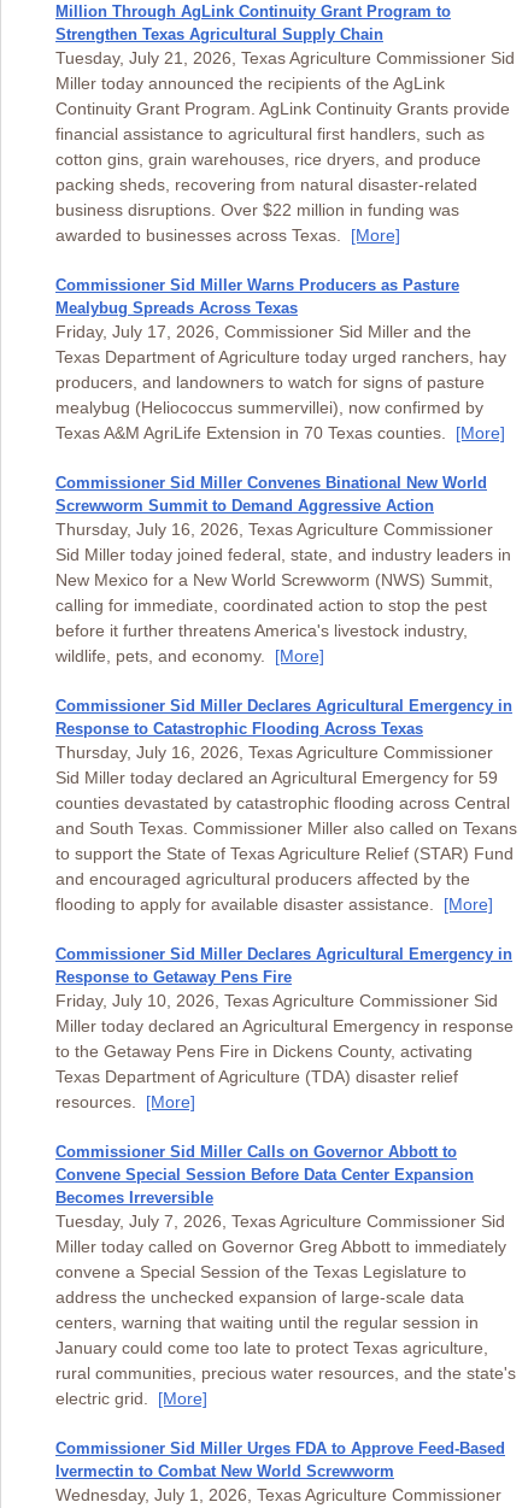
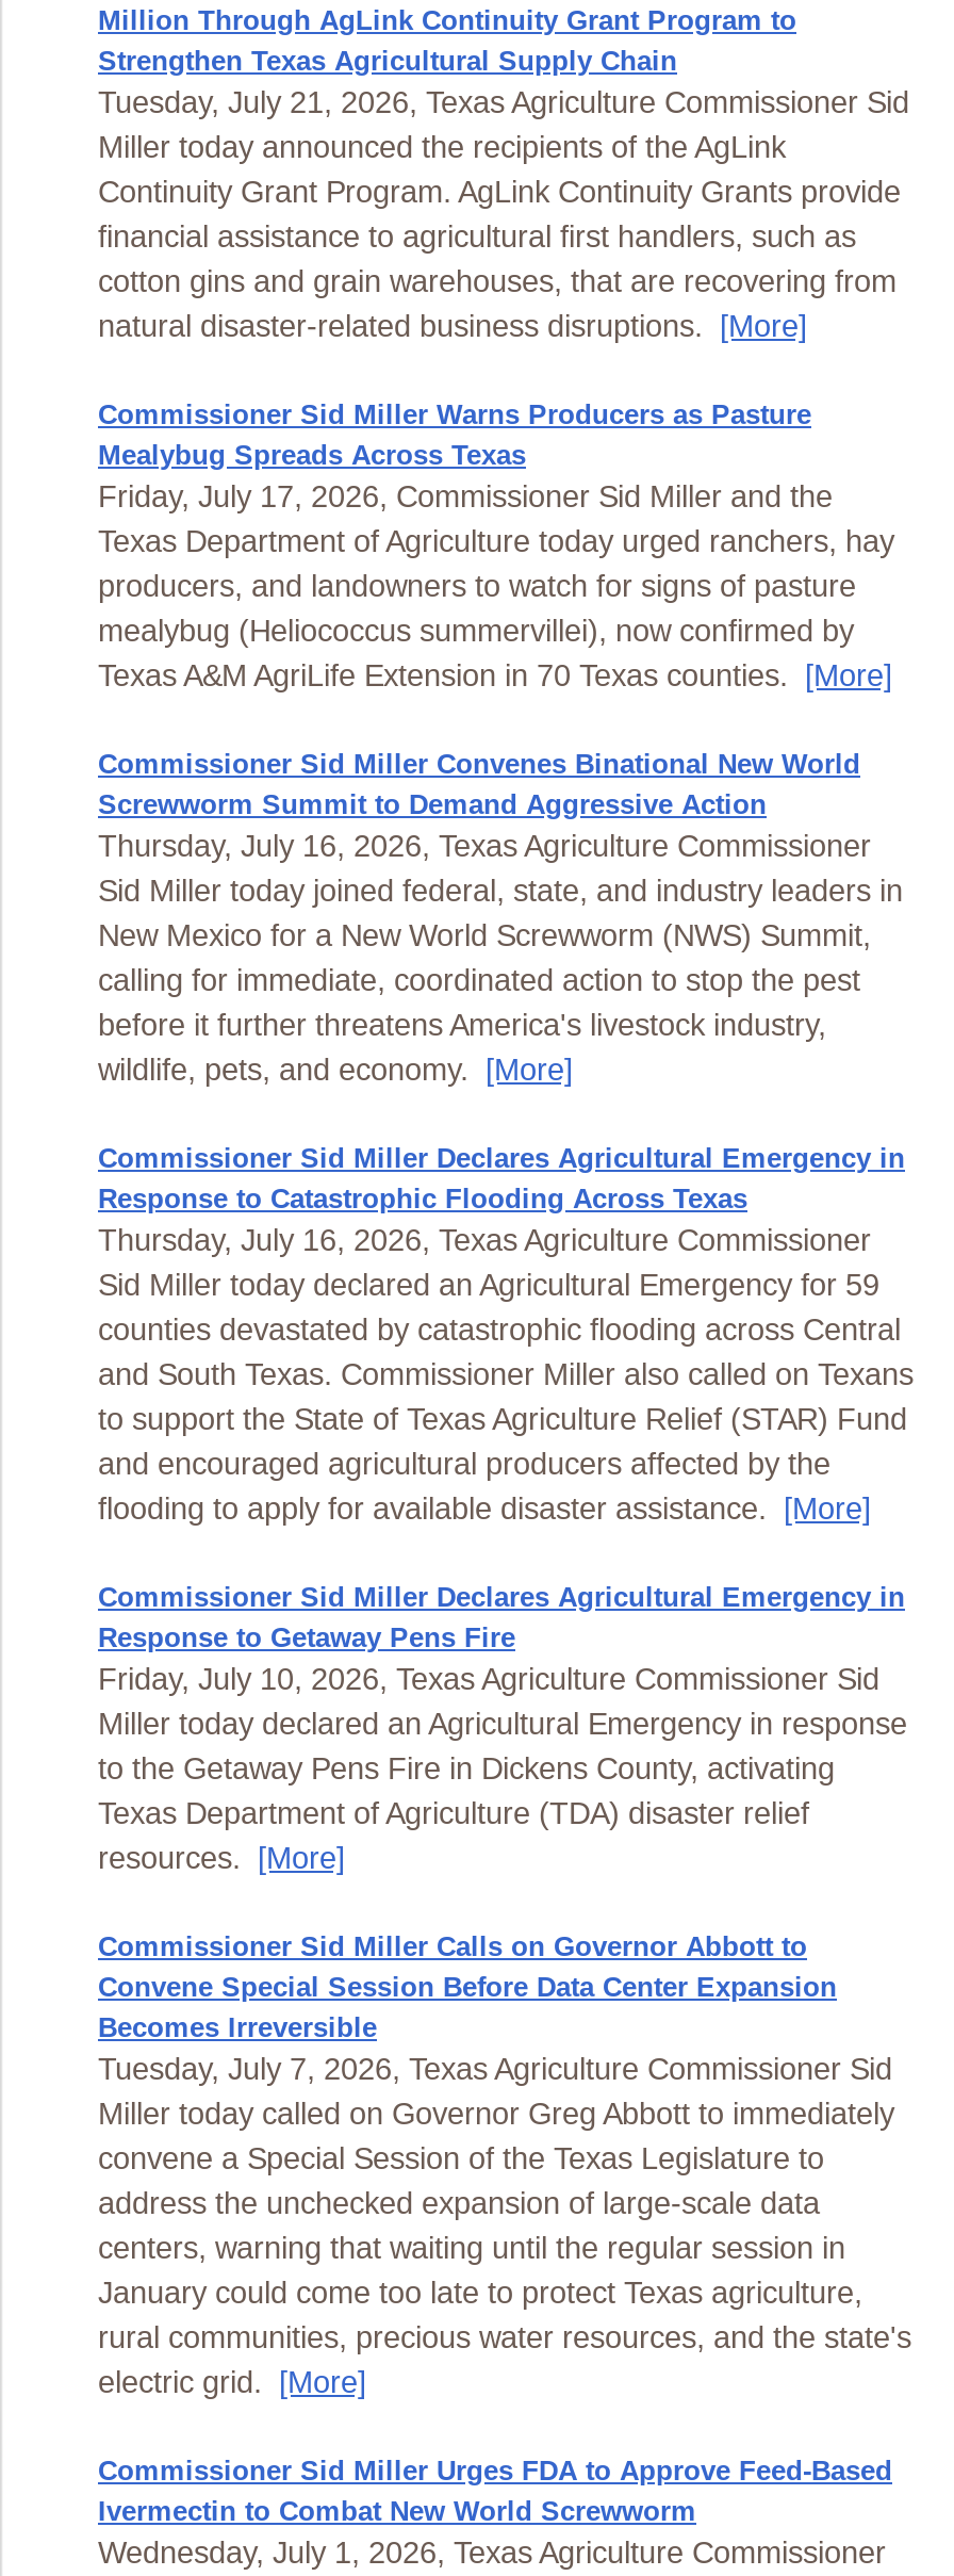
- cotton gins, grain warehouses, rice dryers, and produce
- packing sheds, recovering from natural disaster-related
- business disruptions. Over $22 million in funding was
- awarded to businesses across Texas. [More]
+ cotton gins and grain warehouses, that are recovering from
+ natural disaster-related business disruptions. [More]
